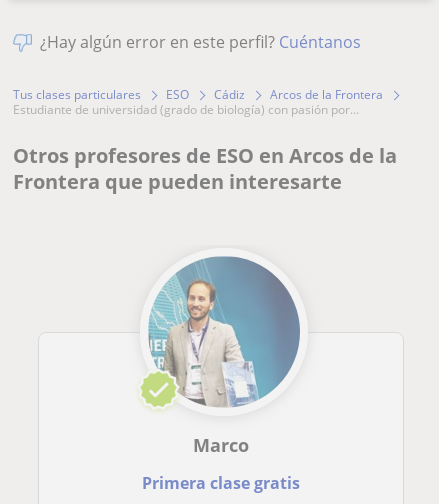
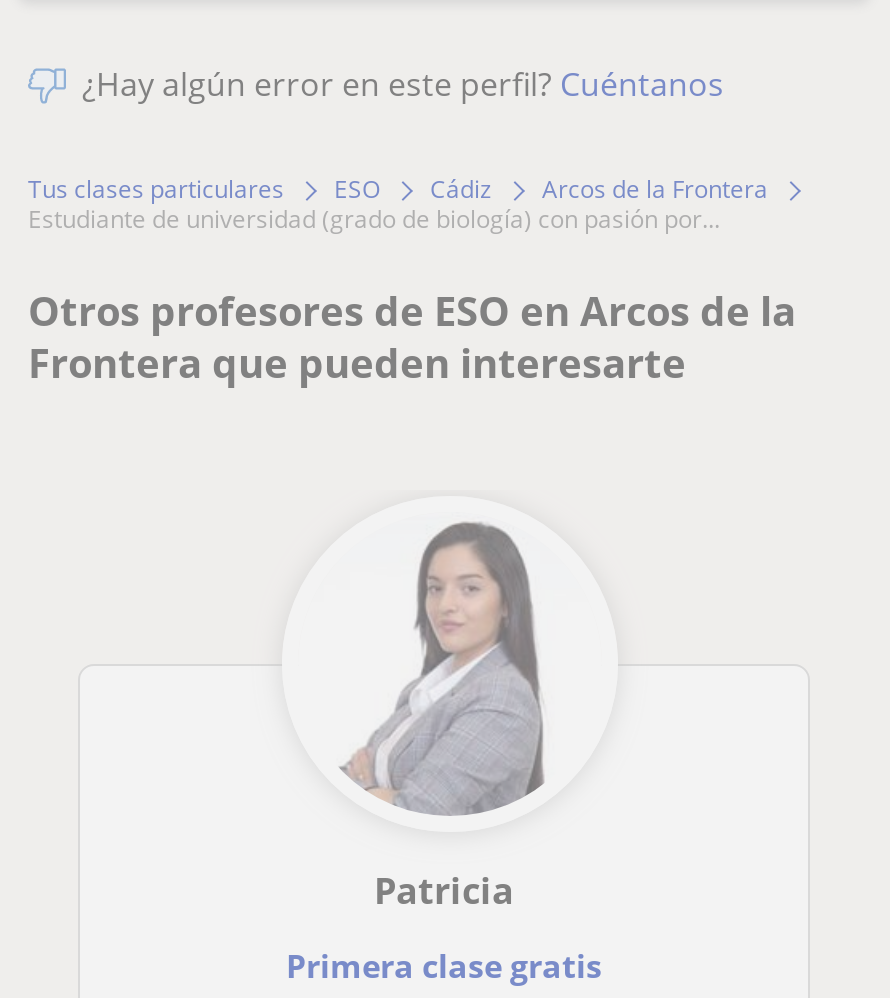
- [image]
- Marco
+ [image]
+ Patricia
